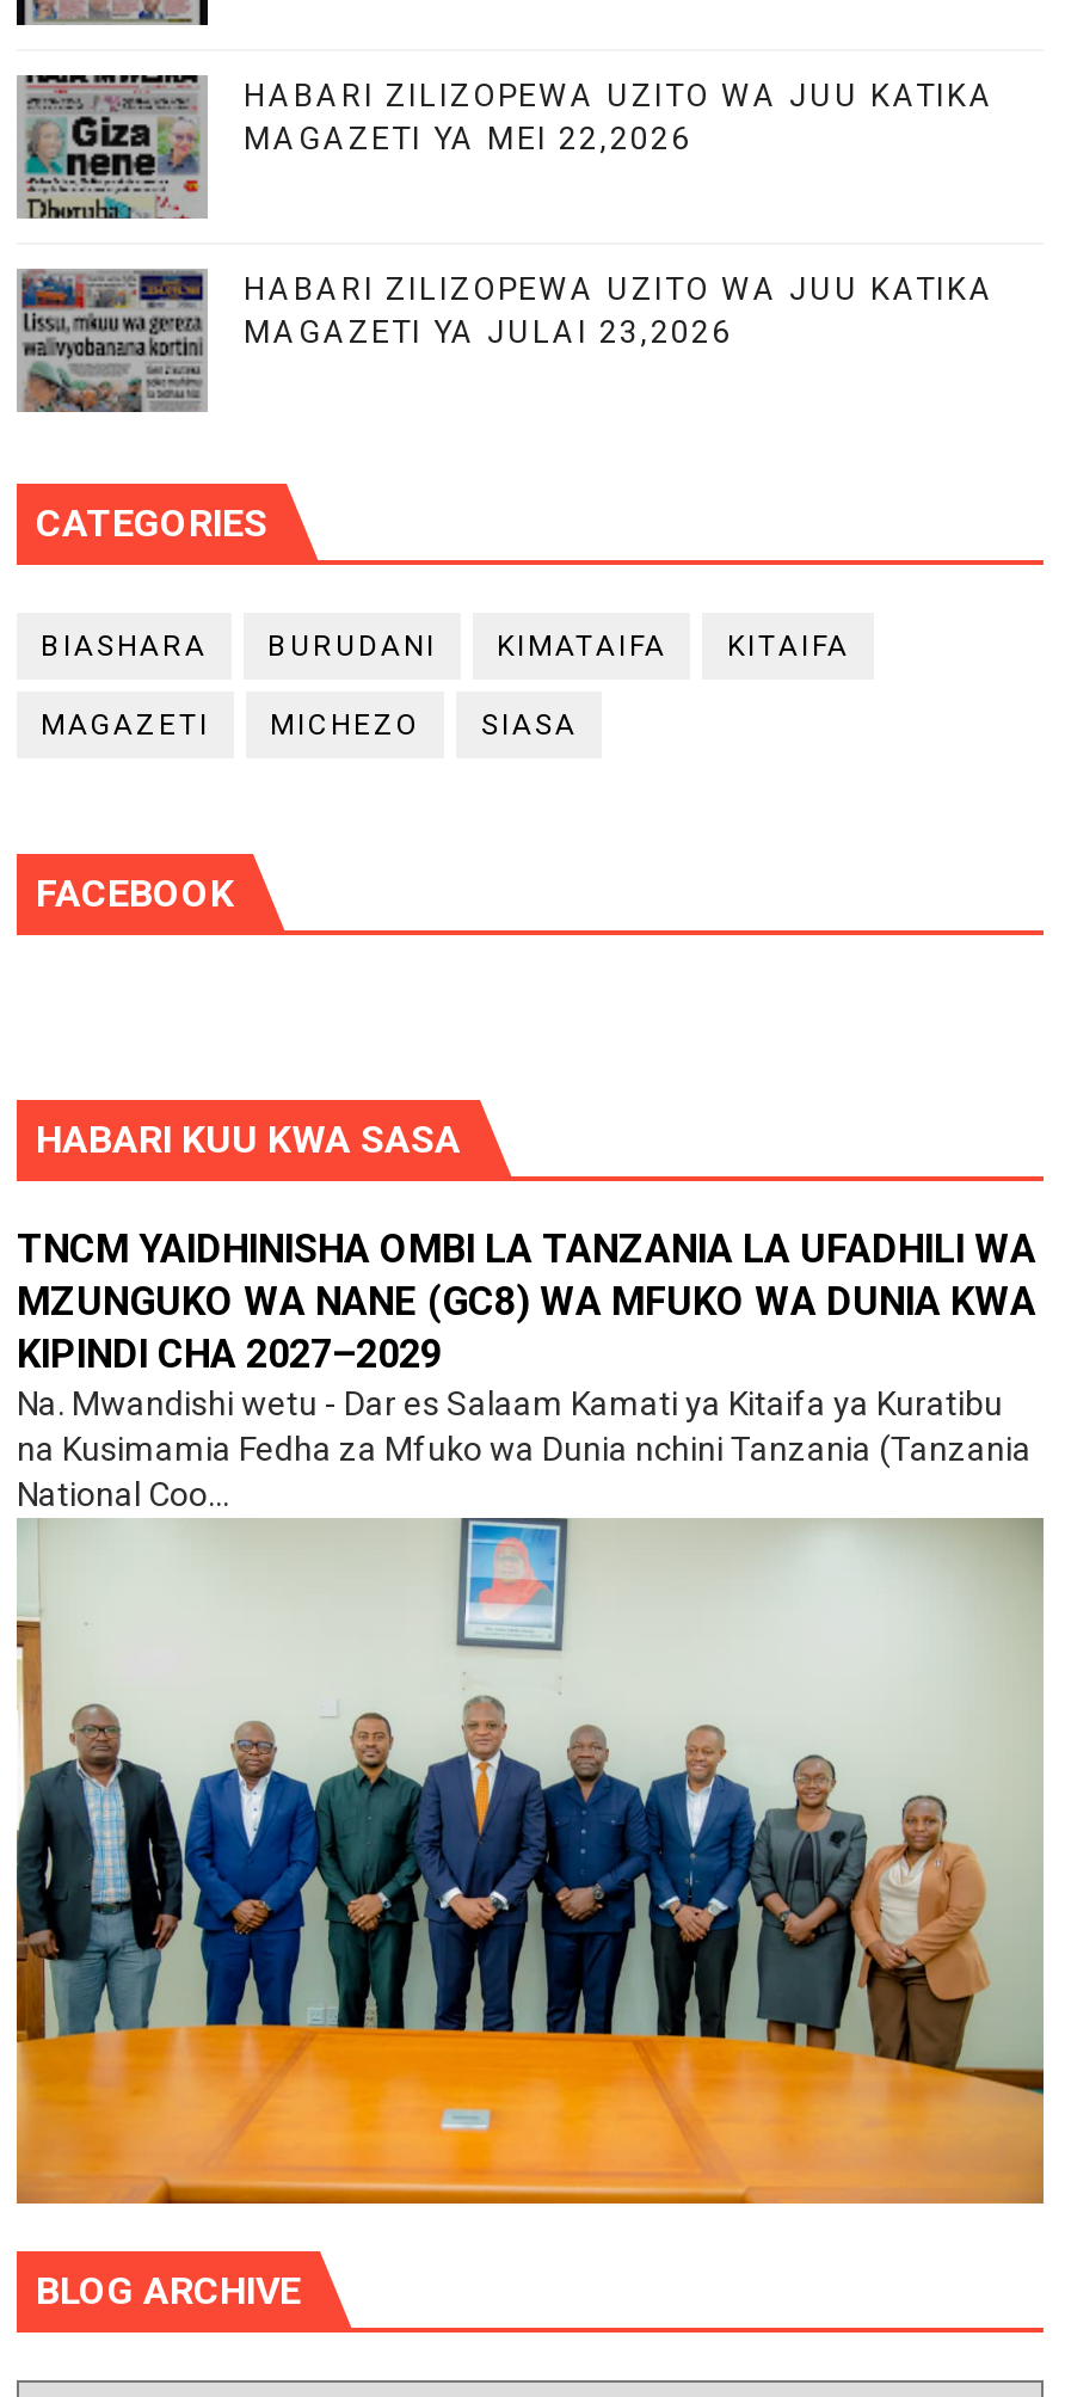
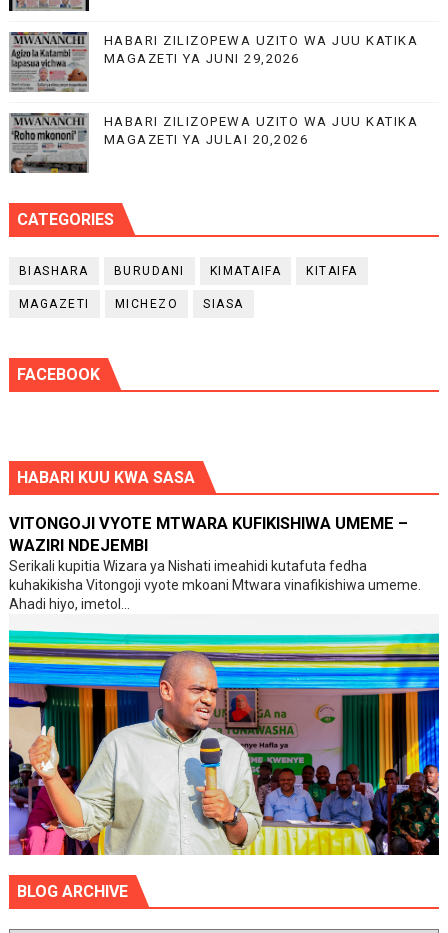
- [image]
- MAGAZETI YA MEI 22,2026
+ [image]
+ MAGAZETI YA JUNI 29,2026

- [image]
- MAGAZETI YA JULAI 23,2026
+ [image]
+ MAGAZETI YA JULAI 20,2026

- TNCM YAIDHINISHA OMBI LA TANZANIA LA UFADHILI WA
- MZUNGUKO WA NANE (GC8) WA MFUKO WA DUNIA KWA
- KIPINDI CHA 2027–2029
- Na. Mwandishi wetu - Dar es Salaam Kamati ya Kitaifa ya Kuratibu
- na Kusimamia Fedha za Mfuko wa Dunia nchini Tanzania (Tanzania
- National Coo...
+ VITONGOJI VYOTE MTWARA KUFIKISHIWA UMEME –
+ WAZIRI NDEJEMBI
+ Serikali kupitia Wizara ya Nishati imeahidi kutafuta fedha
+ kuhakikisha Vitongoji vyote mkoani Mtwara vinafikishiwa umeme.
+ Ahadi hiyo, imetol...

- [image]
+ [image]
